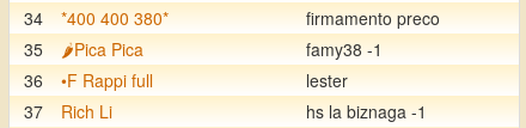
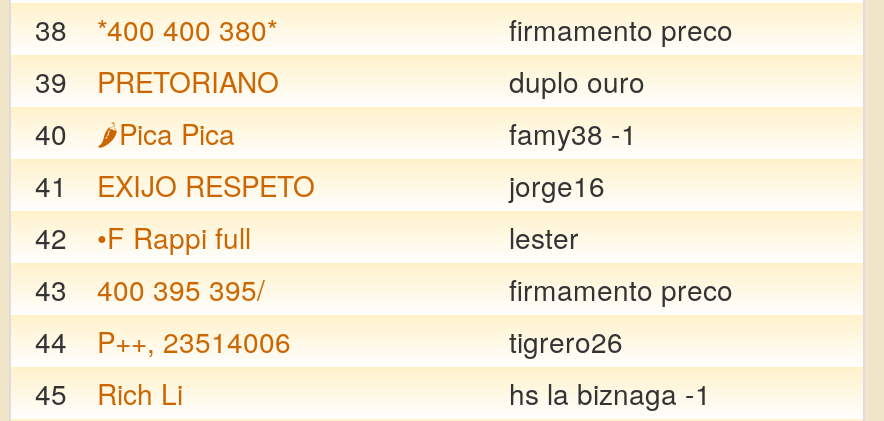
- 34 *400 400 380*
+ 38 *400 400 380*

- 35
+ 39
+ PRETORIANO
+ duplo ouro
+ 40

- 36
+ 41
+ EXIJO RESPETO
+ jorge16
+ 42

- 37
+ 43
+ 400 395 395/
+ firmamento preco
+ 44
+ P++, 23514006
+ tigrero26
+ 45
